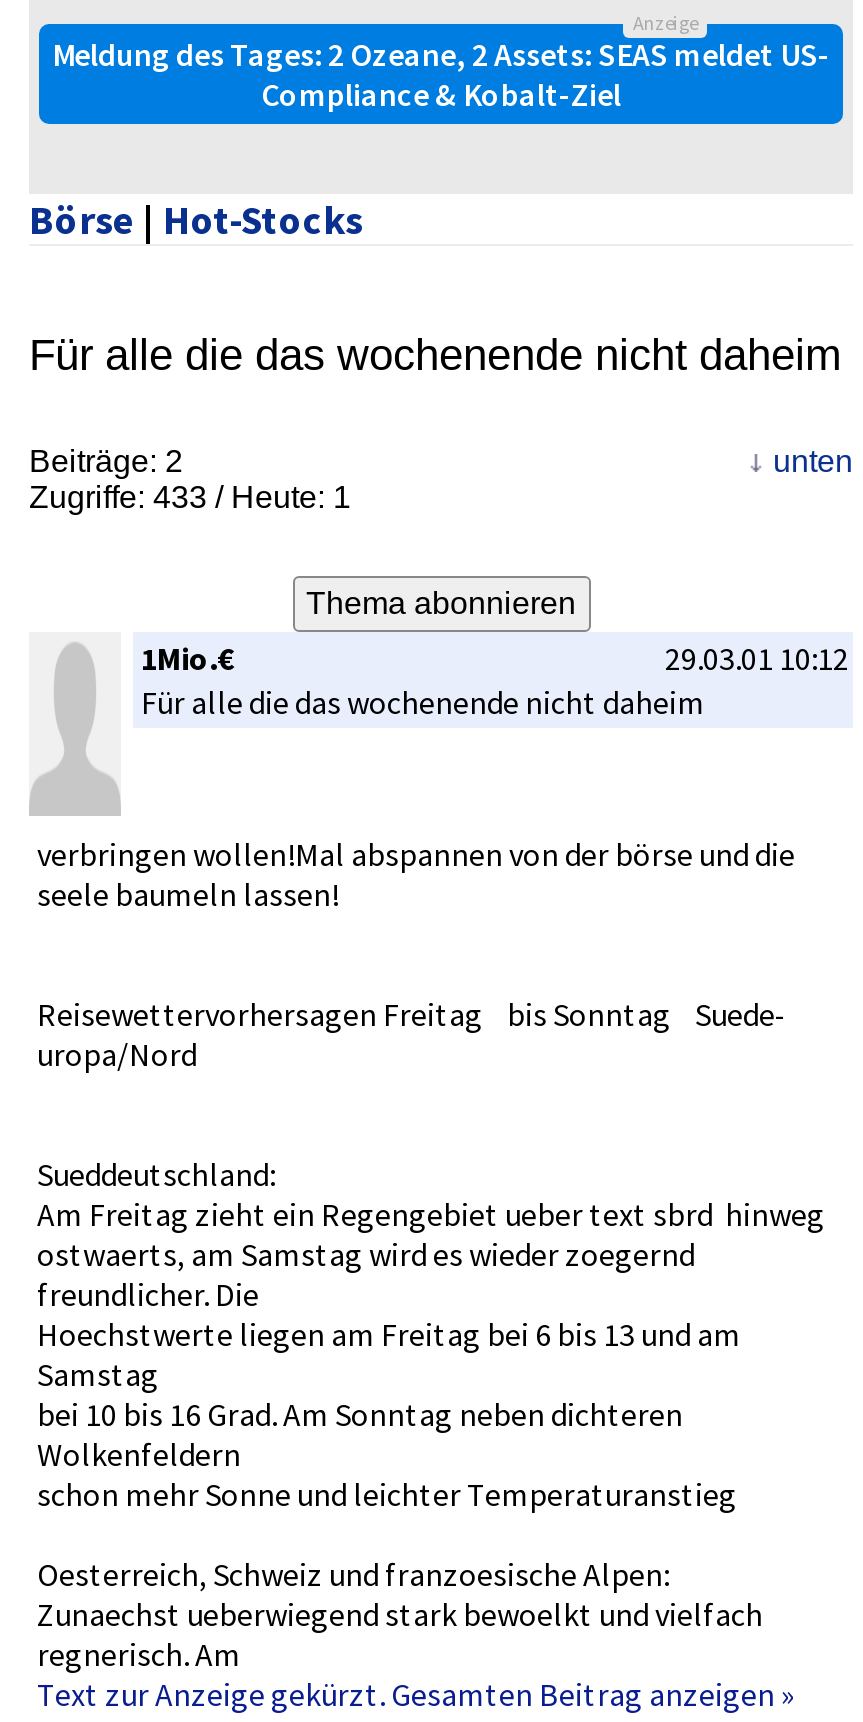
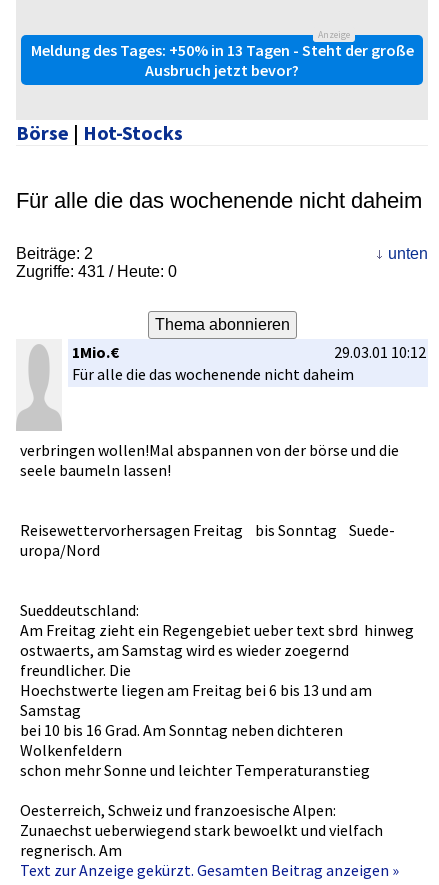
- Meldung des Tages: 2 Ozeane, 2 Assets: SEAS meldet US-
- Compliance & Kobalt-Ziel
+ Meldung des Tages: +50% in 13 Tagen - Steht der große
+ Ausbruch jetzt bevor?

- Zugriffe: 433 / Heute: 1
+ Zugriffe: 431 / Heute: 0
